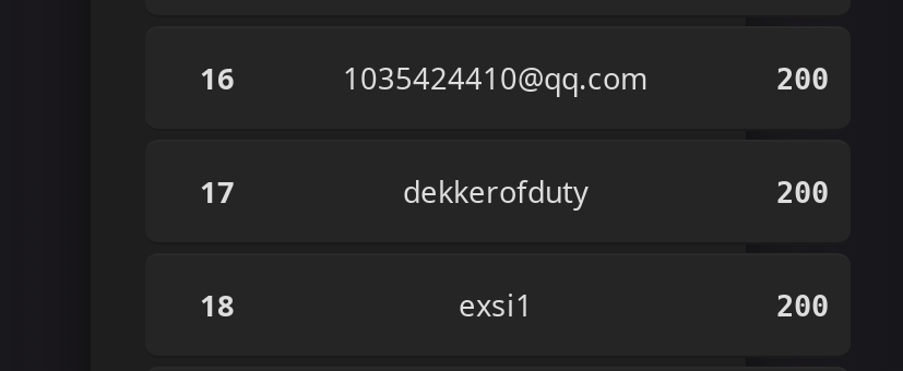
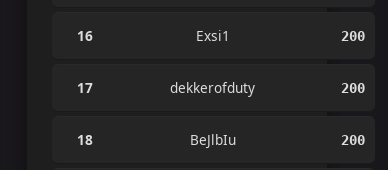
- 1035424410@qq.com
+ Exsi1

- exsi1
+ BeJlbIu
